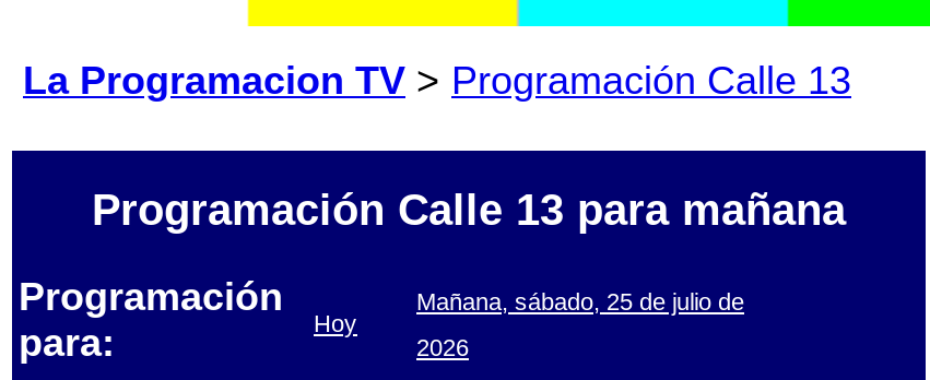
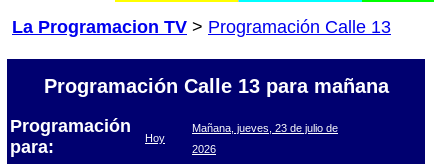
- Mañana, sábado, 25 de julio de
+ Mañana, jueves, 23 de julio de
